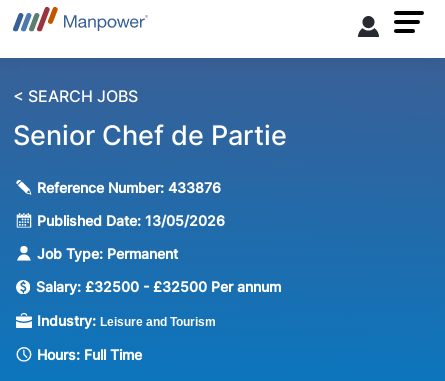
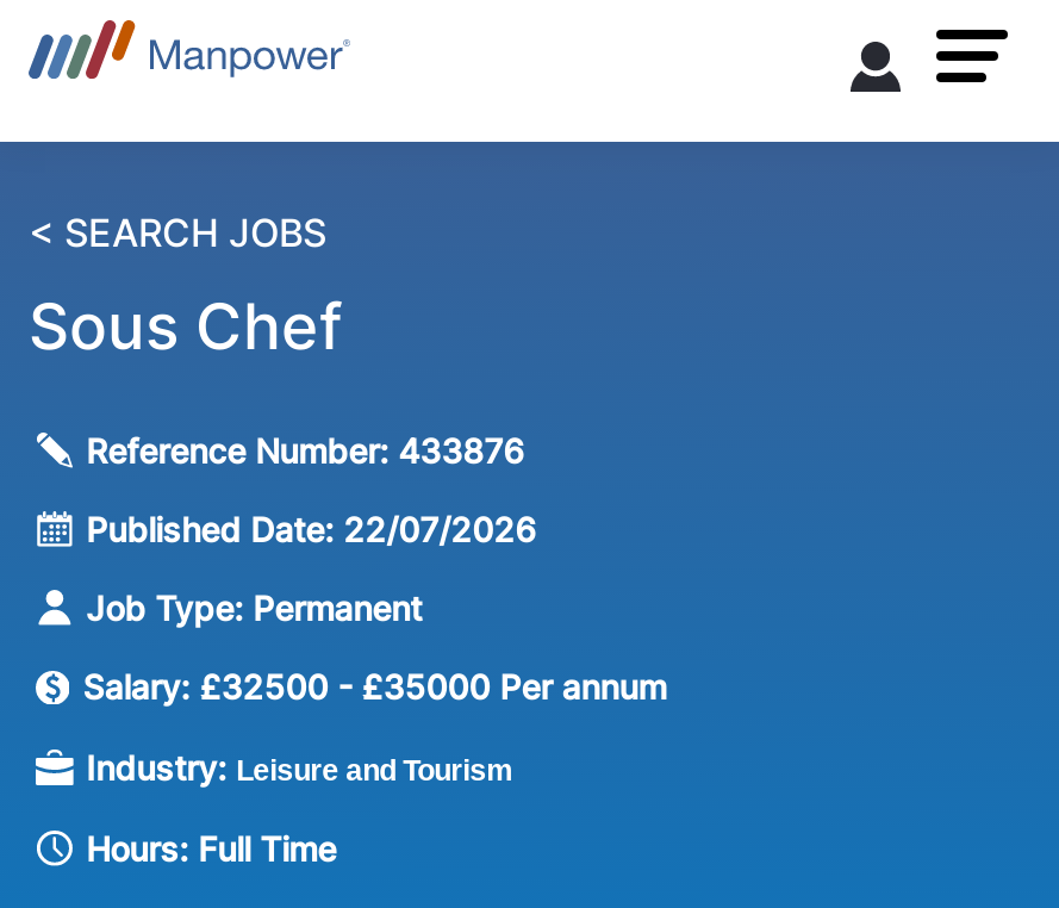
- Senior Chef de Partie
+ Sous Chef

- Published Date: 13/05/2026
+ Published Date: 22/07/2026

- Salary: £32500 - £32500 Per annum
+ Salary: £32500 - £35000 Per annum
